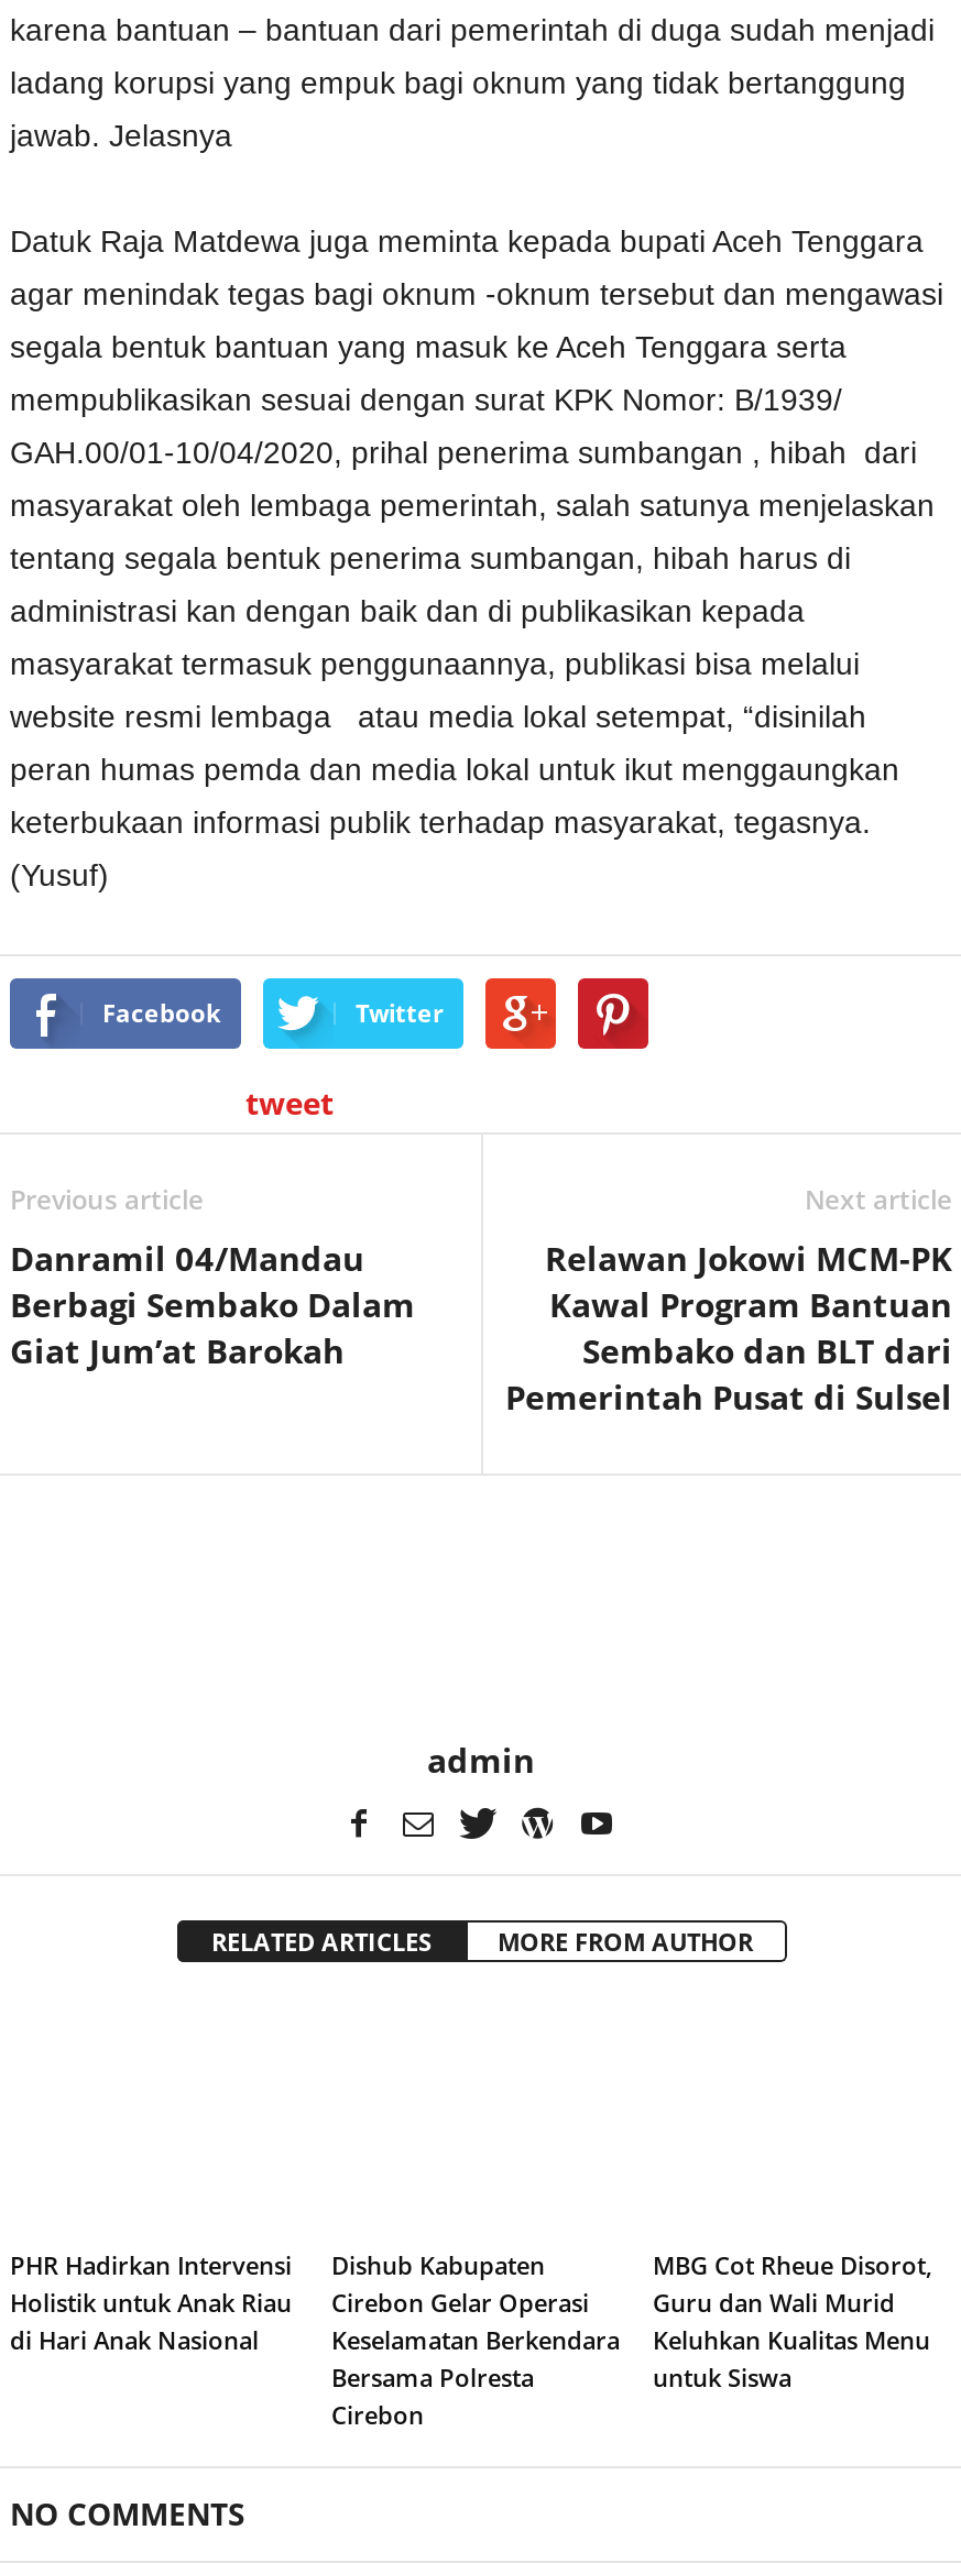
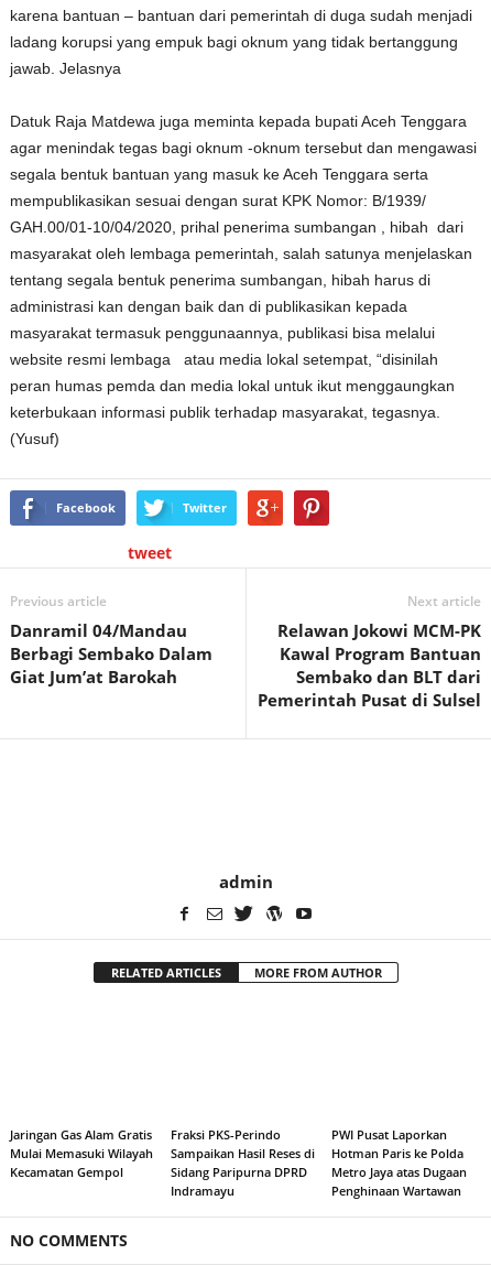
- PHR Hadirkan Intervensi
- Holistik untuk Anak Riau
- di Hari Anak Nasional
+ Jaringan Gas Alam Gratis
+ Mulai Memasuki Wilayah
+ Kecamatan Gempol

- Dishub Kabupaten
- Cirebon Gelar Operasi
- Keselamatan Berkendara
- Bersama Polresta
- Cirebon
+ Fraksi PKS-Perindo
+ Sampaikan Hasil Reses di
+ Sidang Paripurna DPRD
+ Indramayu

- MBG Cot Rheue Disorot,
- Guru dan Wali Murid
- Keluhkan Kualitas Menu
- untuk Siswa
+ PWI Pusat Laporkan
+ Hotman Paris ke Polda
+ Metro Jaya atas Dugaan
+ Penghinaan Wartawan
